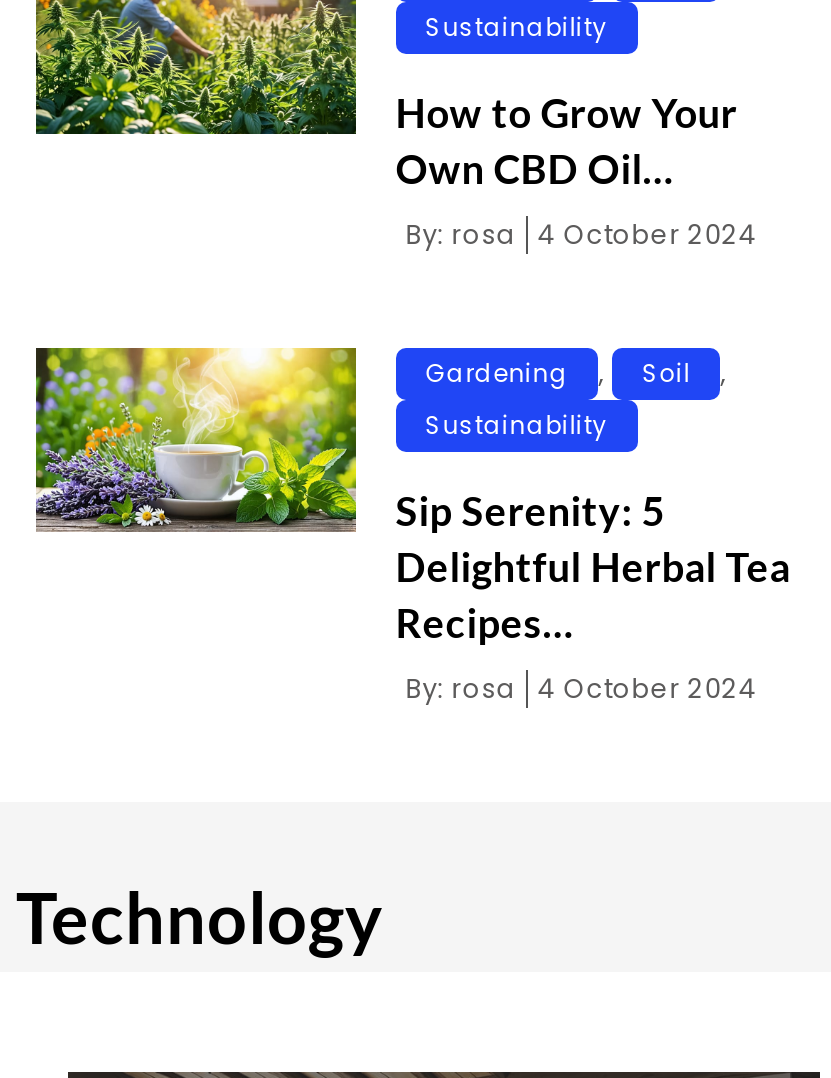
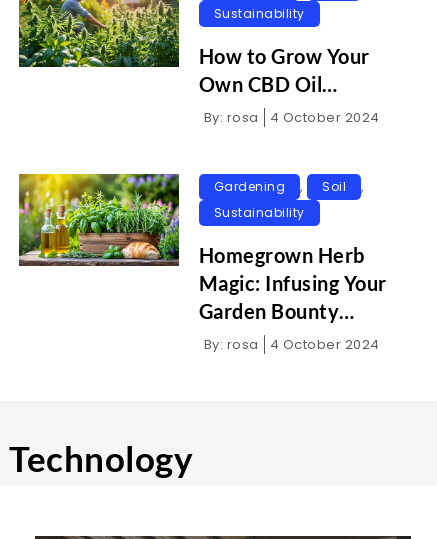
- [image]
- Sip Serenity: 5
- Delightful Herbal Tea
- Recipes…
+ [image]
+ Homegrown Herb
+ Magic: Infusing Your
+ Garden Bounty…
